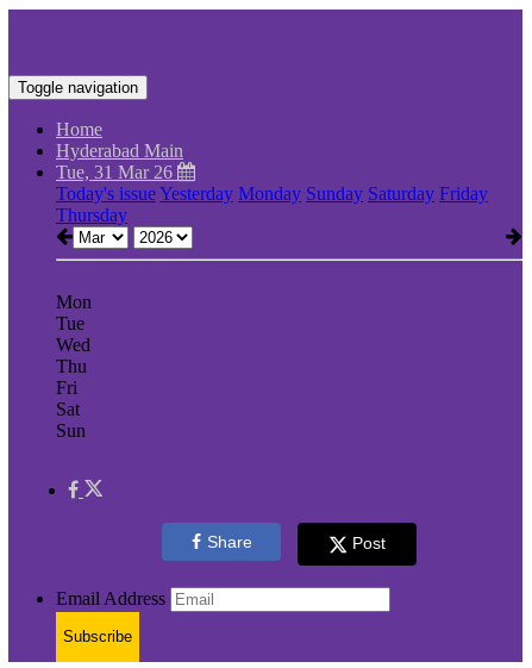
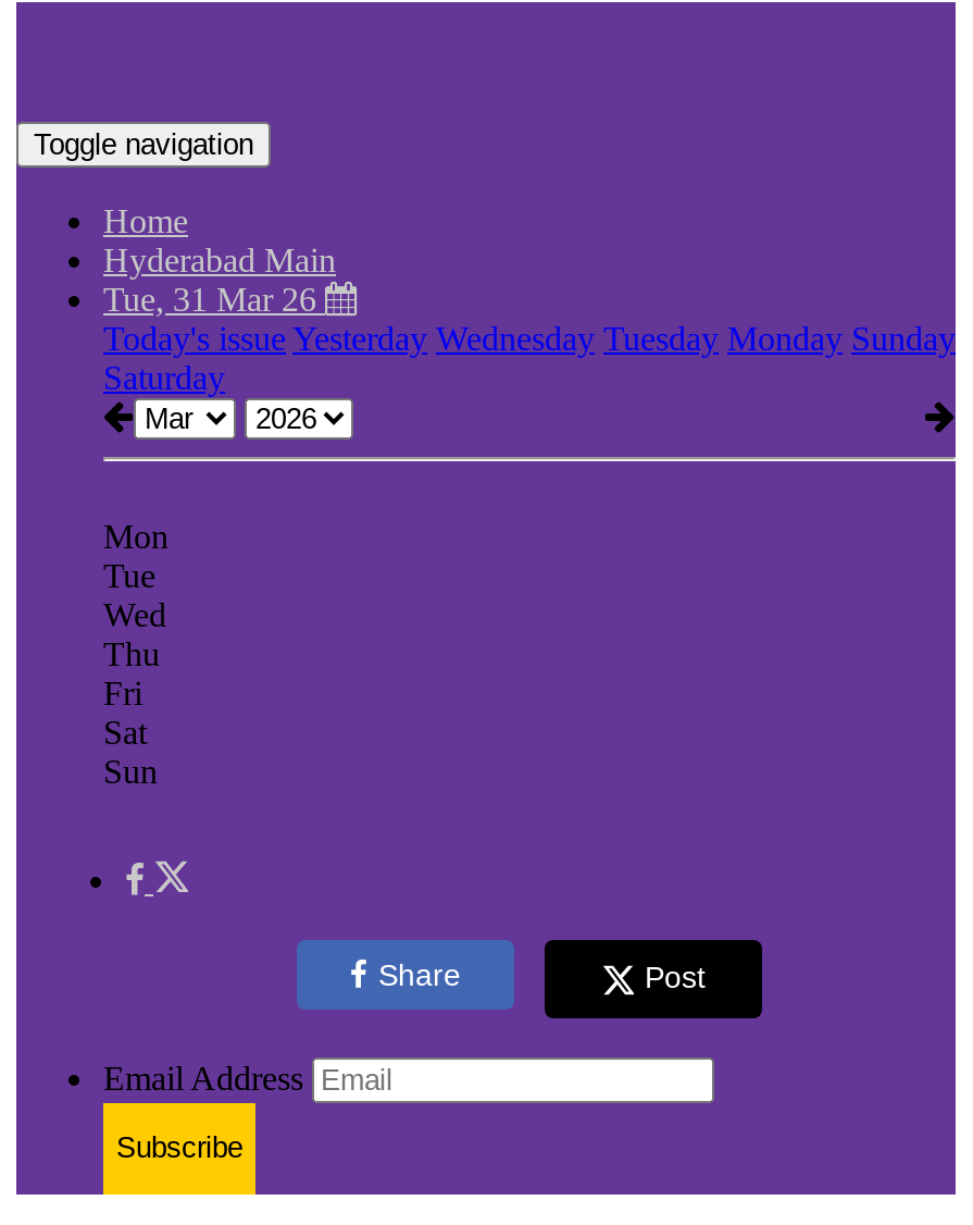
- Today's issue Yesterday Monday Sunday Saturday Friday
- Thursday
+ Today's issue Yesterday Wednesday Tuesday Monday Sunday
+ Saturday
